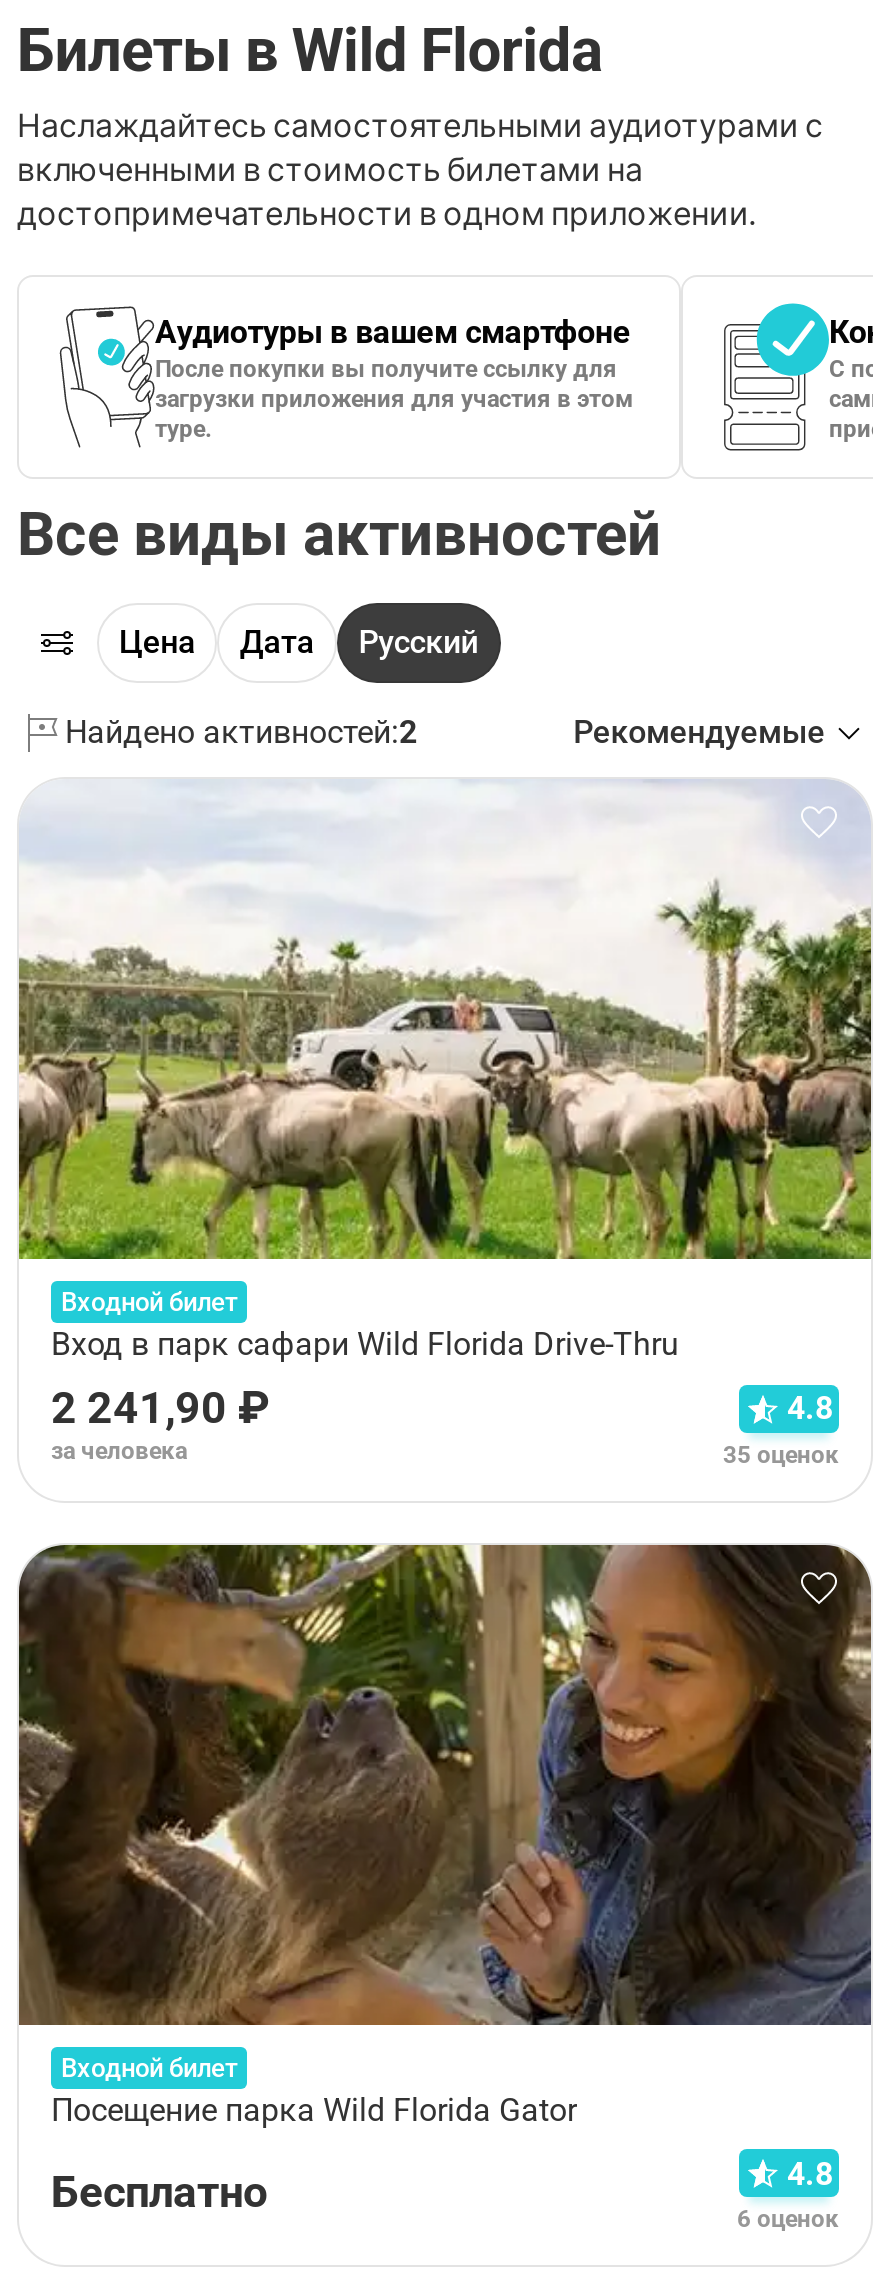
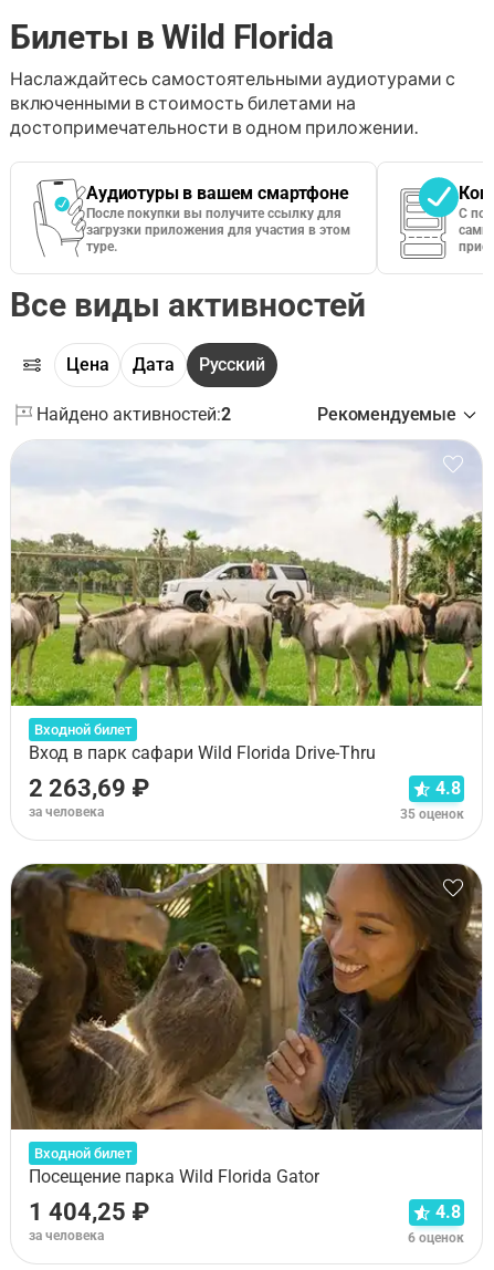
- 2 241,90 ₽
+ 2 263,69 ₽

- Бесплатно
+ 1 404,25 ₽
+ за человека
